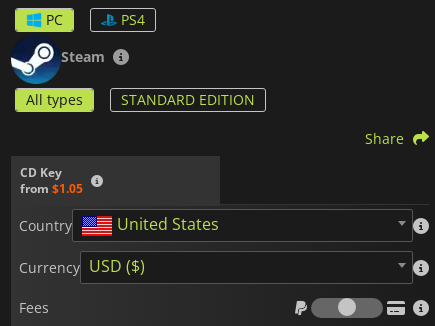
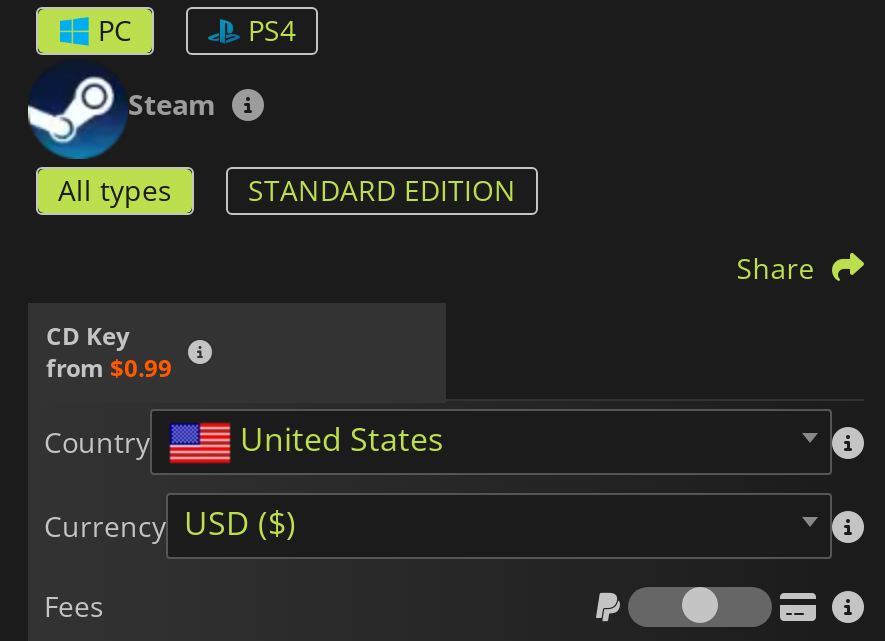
- from $1.05
+ from $0.99
